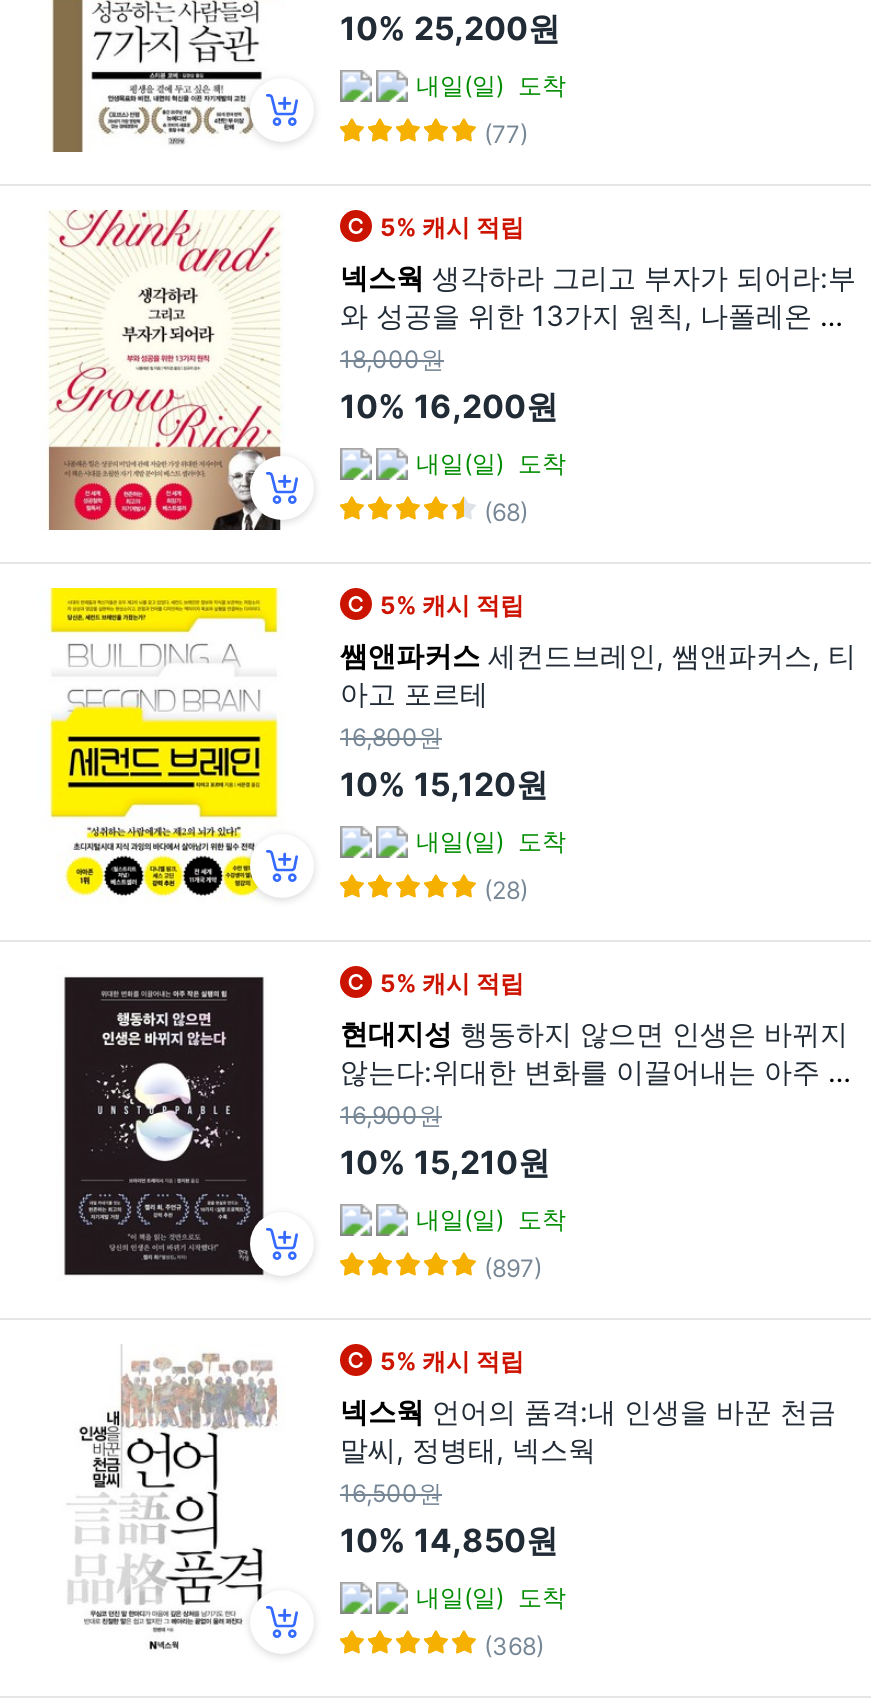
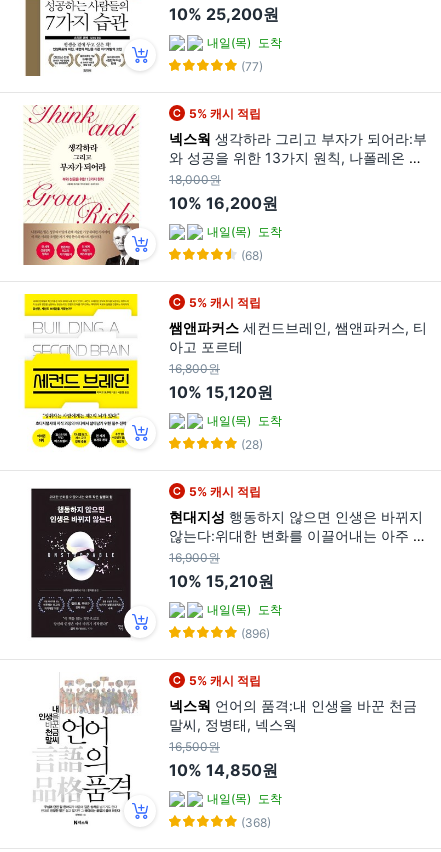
- 내일(일) 도착
+ 내일(목) 도착

- 내일(일) 도착
+ 내일(목) 도착

- 내일(일) 도착
+ 내일(목) 도착

- 내일(일) 도착
+ 내일(목) 도착

- (897)
+ (896)

- 내일(일) 도착
+ 내일(목) 도착
